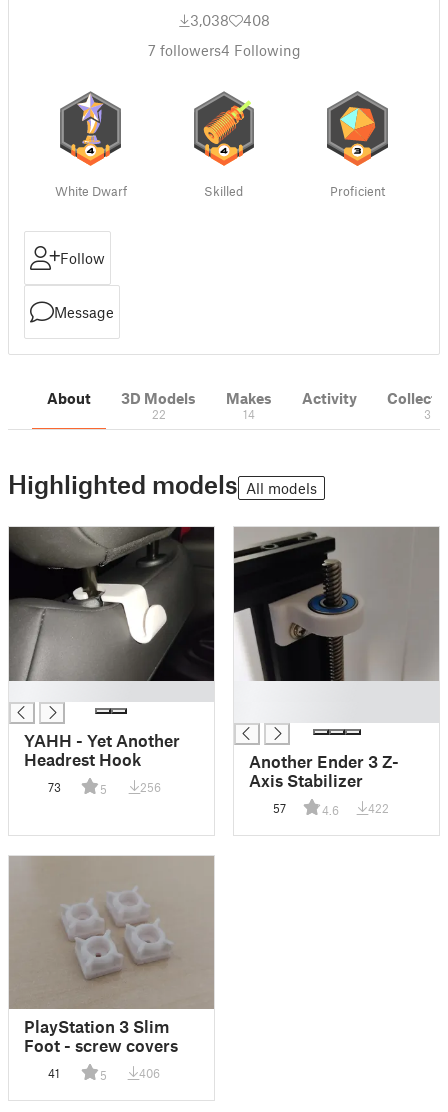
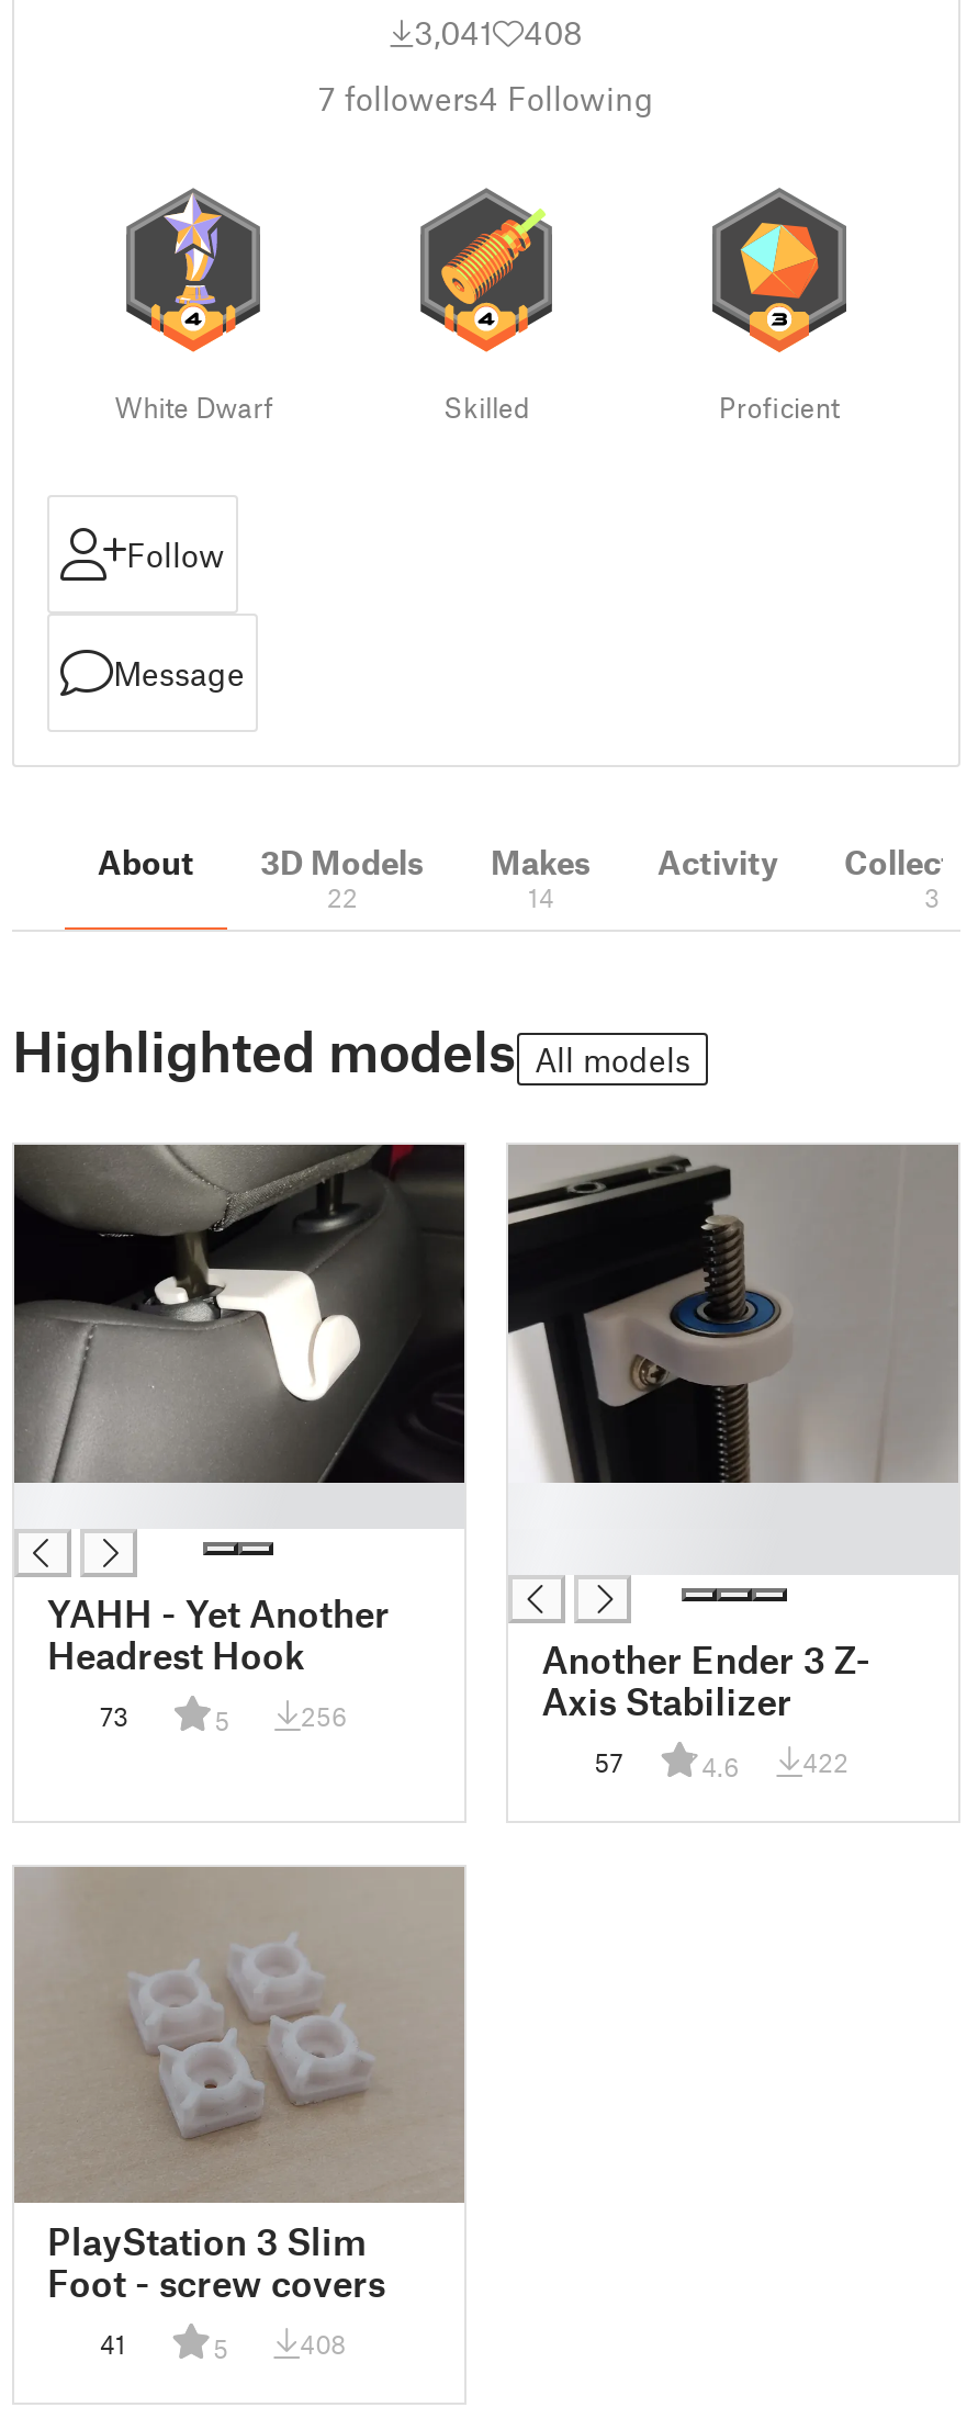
- 3,038 408
+ 3,041 408

- 406
+ 408
